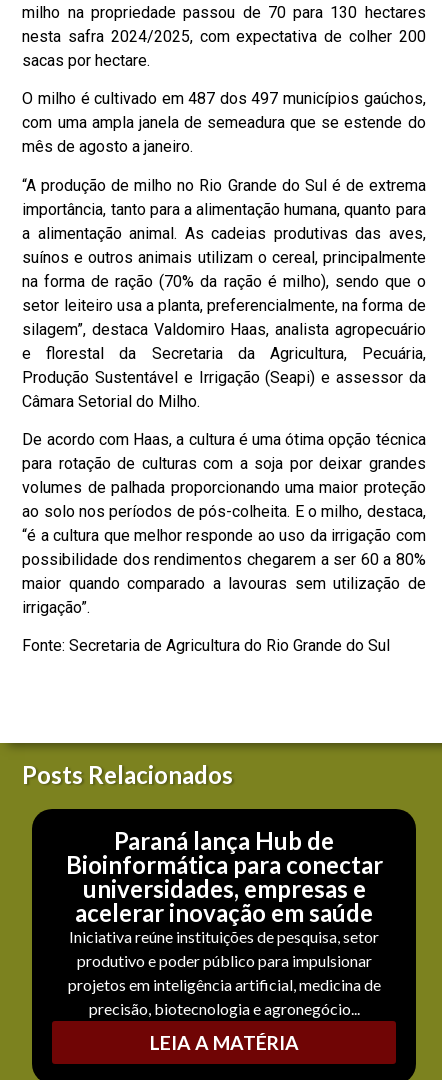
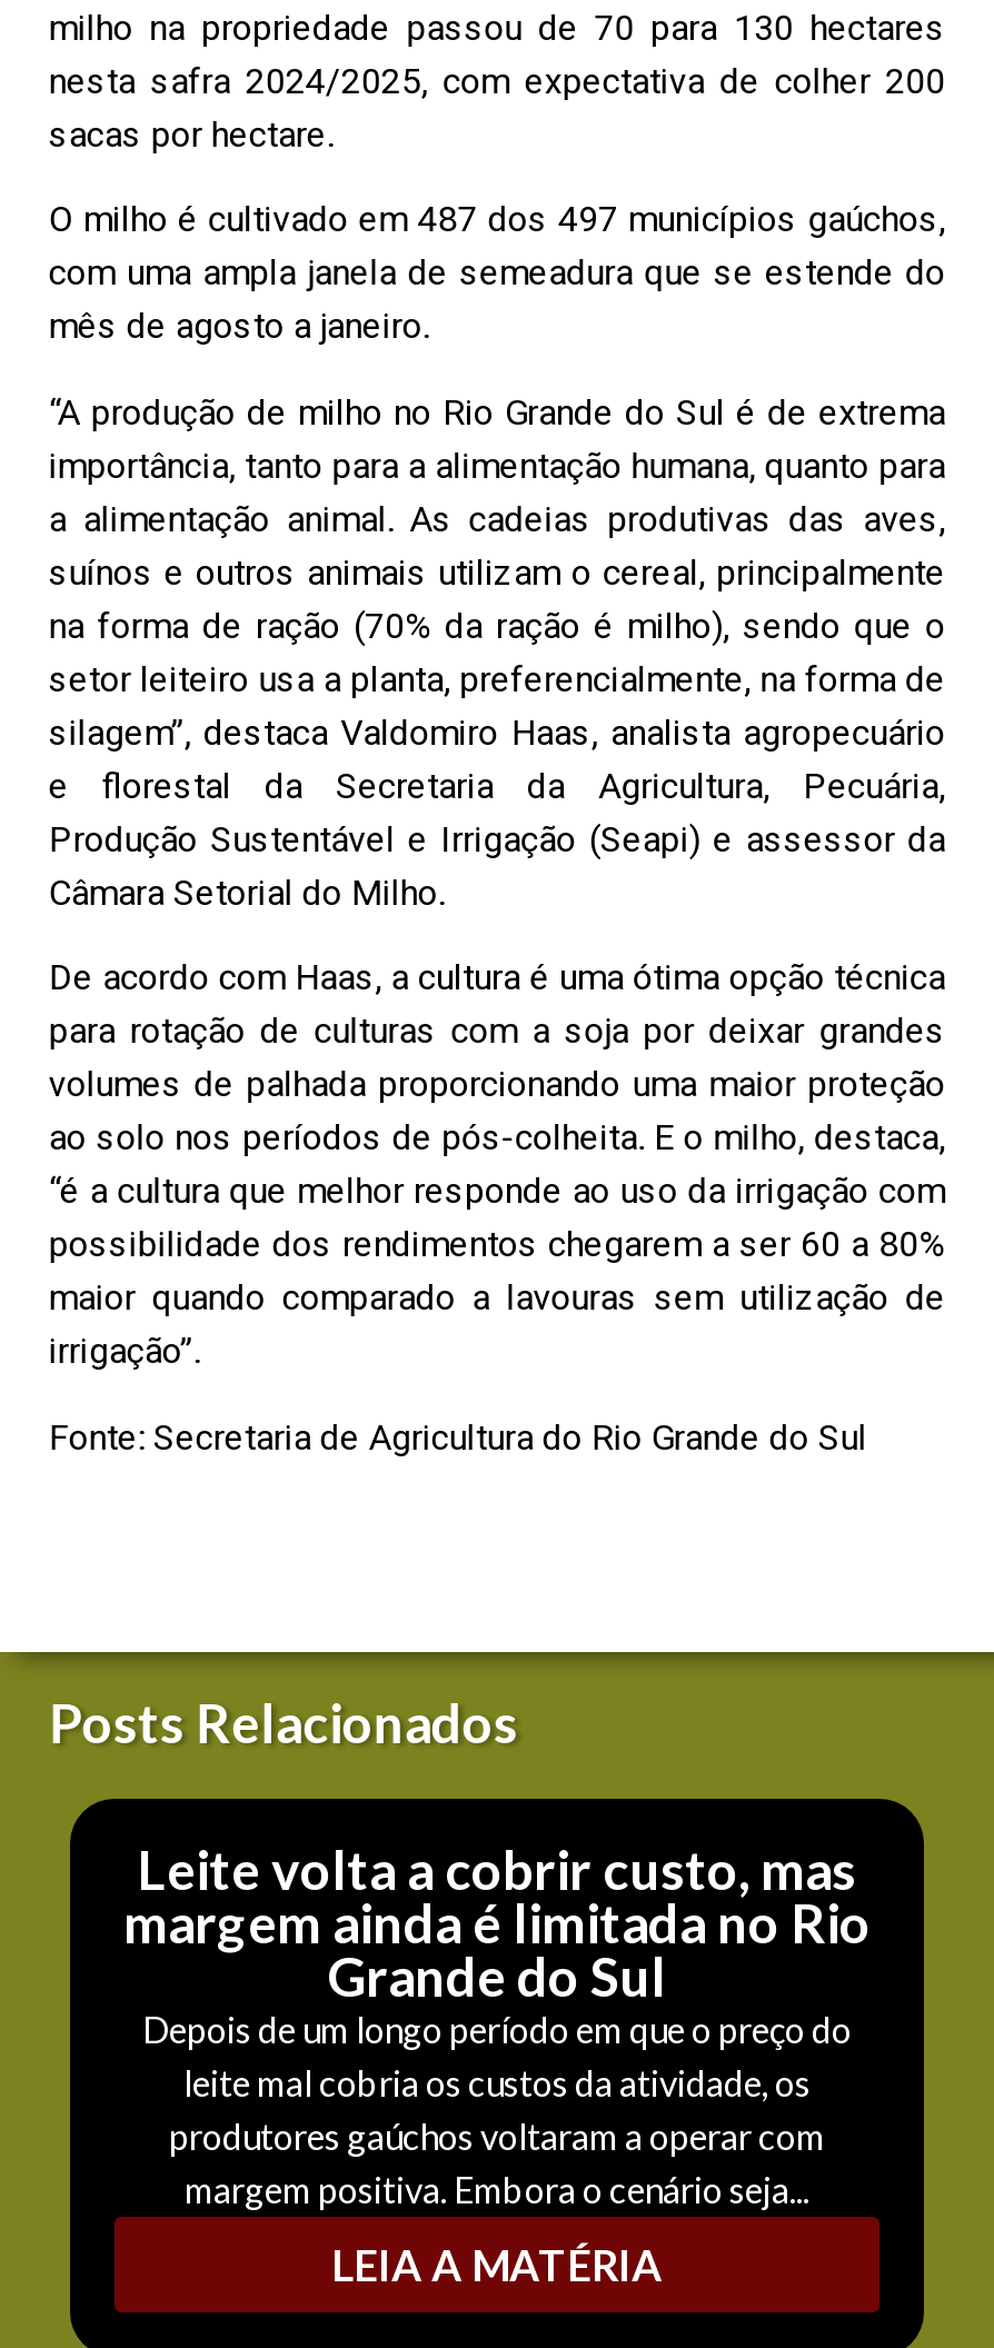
- Paraná lança Hub de
- Bioinformática para conectar
- universidades, empresas e
- acelerar inovação em saúde
- Iniciativa reúne instituições de pesquisa, setor
- produtivo e poder público para impulsionar
- projetos em inteligência artificial, medicina de
- precisão, biotecnologia e agronegócio...
+ Leite volta a cobrir custo, mas
+ margem ainda é limitada no Rio
+ Grande do Sul
+ Depois de um longo período em que o preço do
+ leite mal cobria os custos da atividade, os
+ produtores gaúchos voltaram a operar com
+ margem positiva. Embora o cenário seja...
